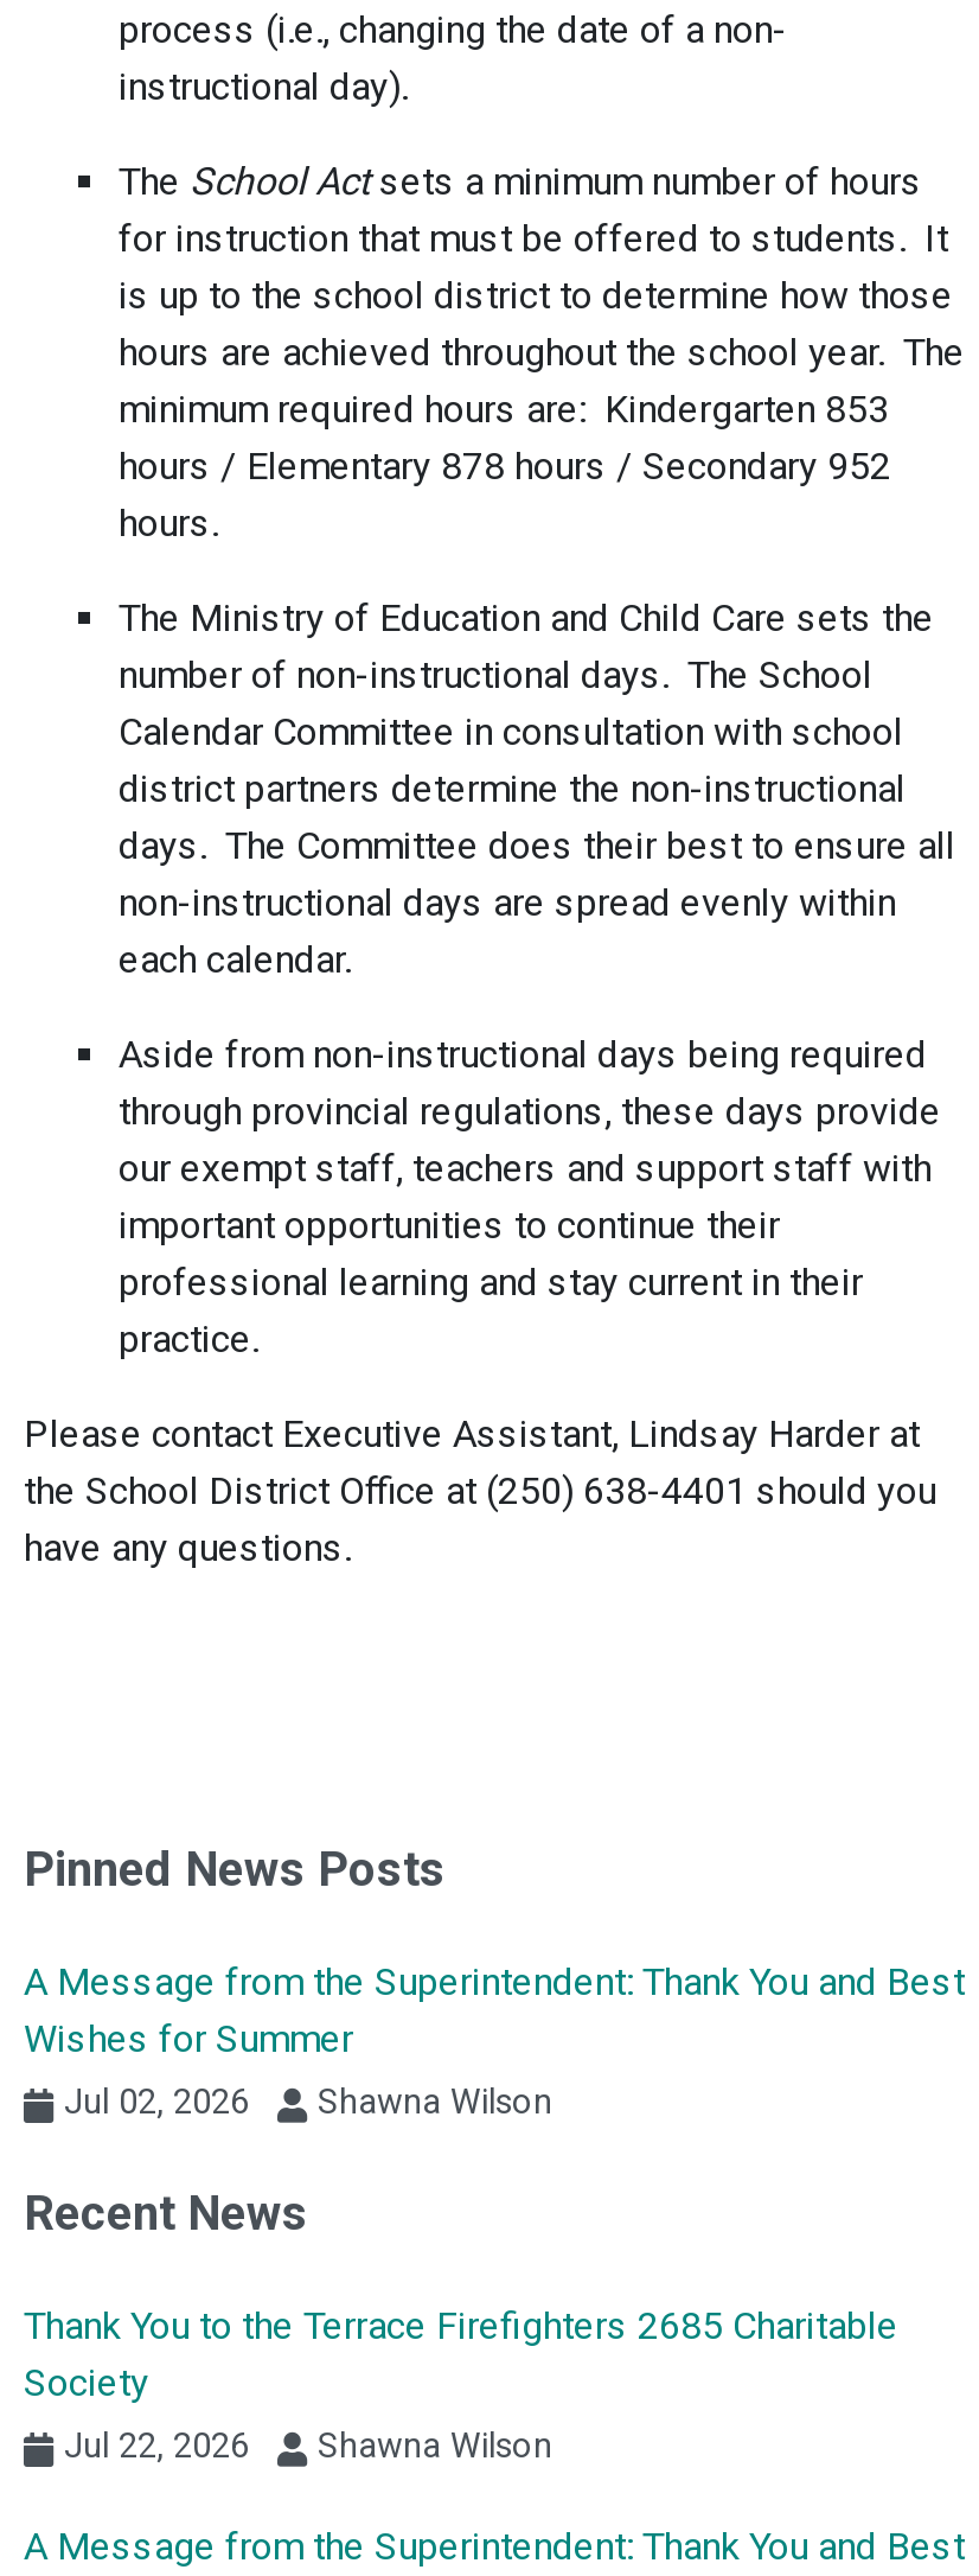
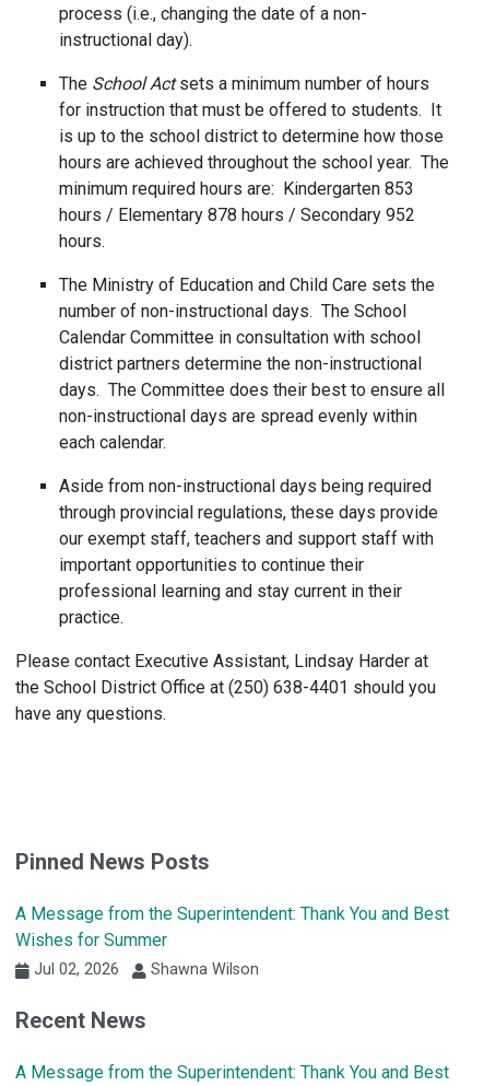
- Thank You to the Terrace Firefighters 2685 Charitable
- Society
- Jul 22, 2026
- Shawna Wilson
